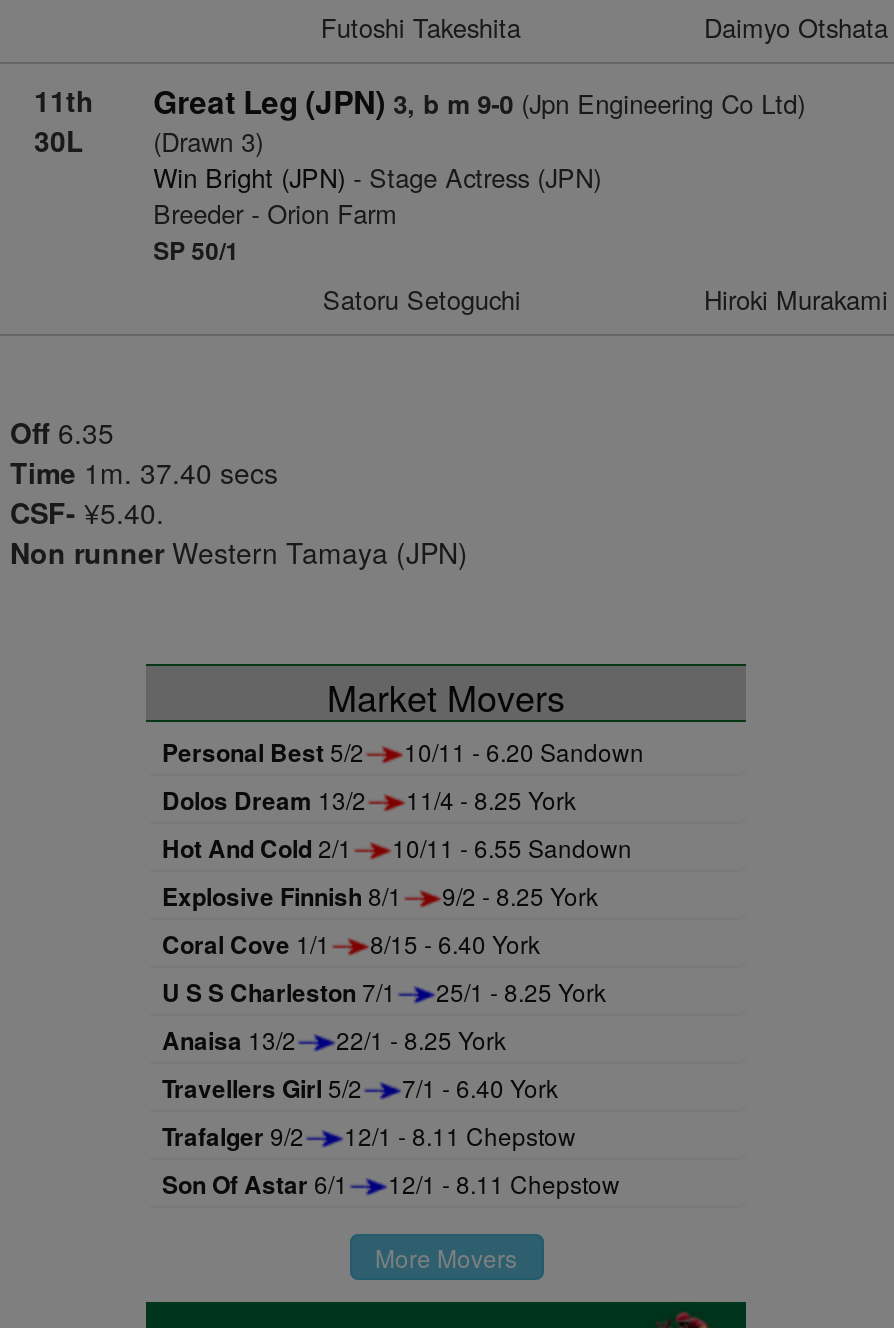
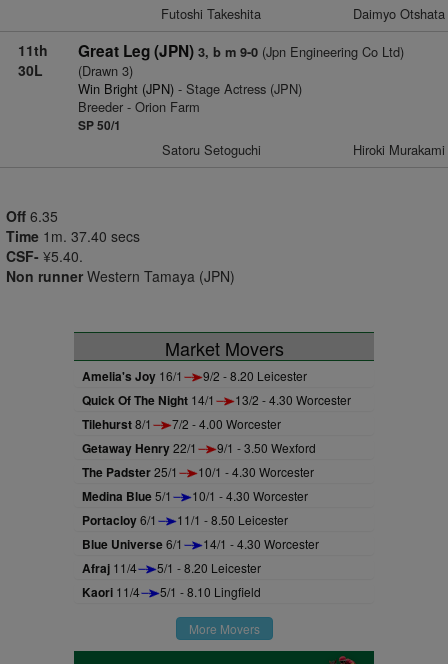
- Personal Best 5/2
- 10/11 - 6.20 Sandown
- Dolos Dream 13/2
- 11/4 - 8.25 York
- Hot And Cold 2/1
- 10/11 - 6.55 Sandown
- Explosive Finnish 8/1
- 9/2 - 8.25 York
- Coral Cove 1/1
- 8/15 - 6.40 York
- U S S Charleston 7/1
- 25/1 - 8.25 York
- Anaisa 13/2
- 22/1 - 8.25 York
- Travellers Girl 5/2
- 7/1 - 6.40 York
- Trafalger 9/2
- 12/1 - 8.11 Chepstow
- Son Of Astar 6/1
- 12/1 - 8.11 Chepstow
+ Amelia's Joy 16/1
+ 9/2 - 8.20 Leicester
+ Quick Of The Night 14/1
+ 13/2 - 4.30 Worcester
+ Tilehurst 8/1
+ 7/2 - 4.00 Worcester
+ Getaway Henry 22/1
+ 9/1 - 3.50 Wexford
+ The Padster 25/1
+ 10/1 - 4.30 Worcester
+ Medina Blue 5/1
+ 10/1 - 4.30 Worcester
+ Portacloy 6/1
+ 11/1 - 8.50 Leicester
+ Blue Universe 6/1
+ 14/1 - 4.30 Worcester
+ Afraj 11/4
+ 5/1 - 8.20 Leicester
+ Kaori 11/4
+ 5/1 - 8.10 Lingfield
